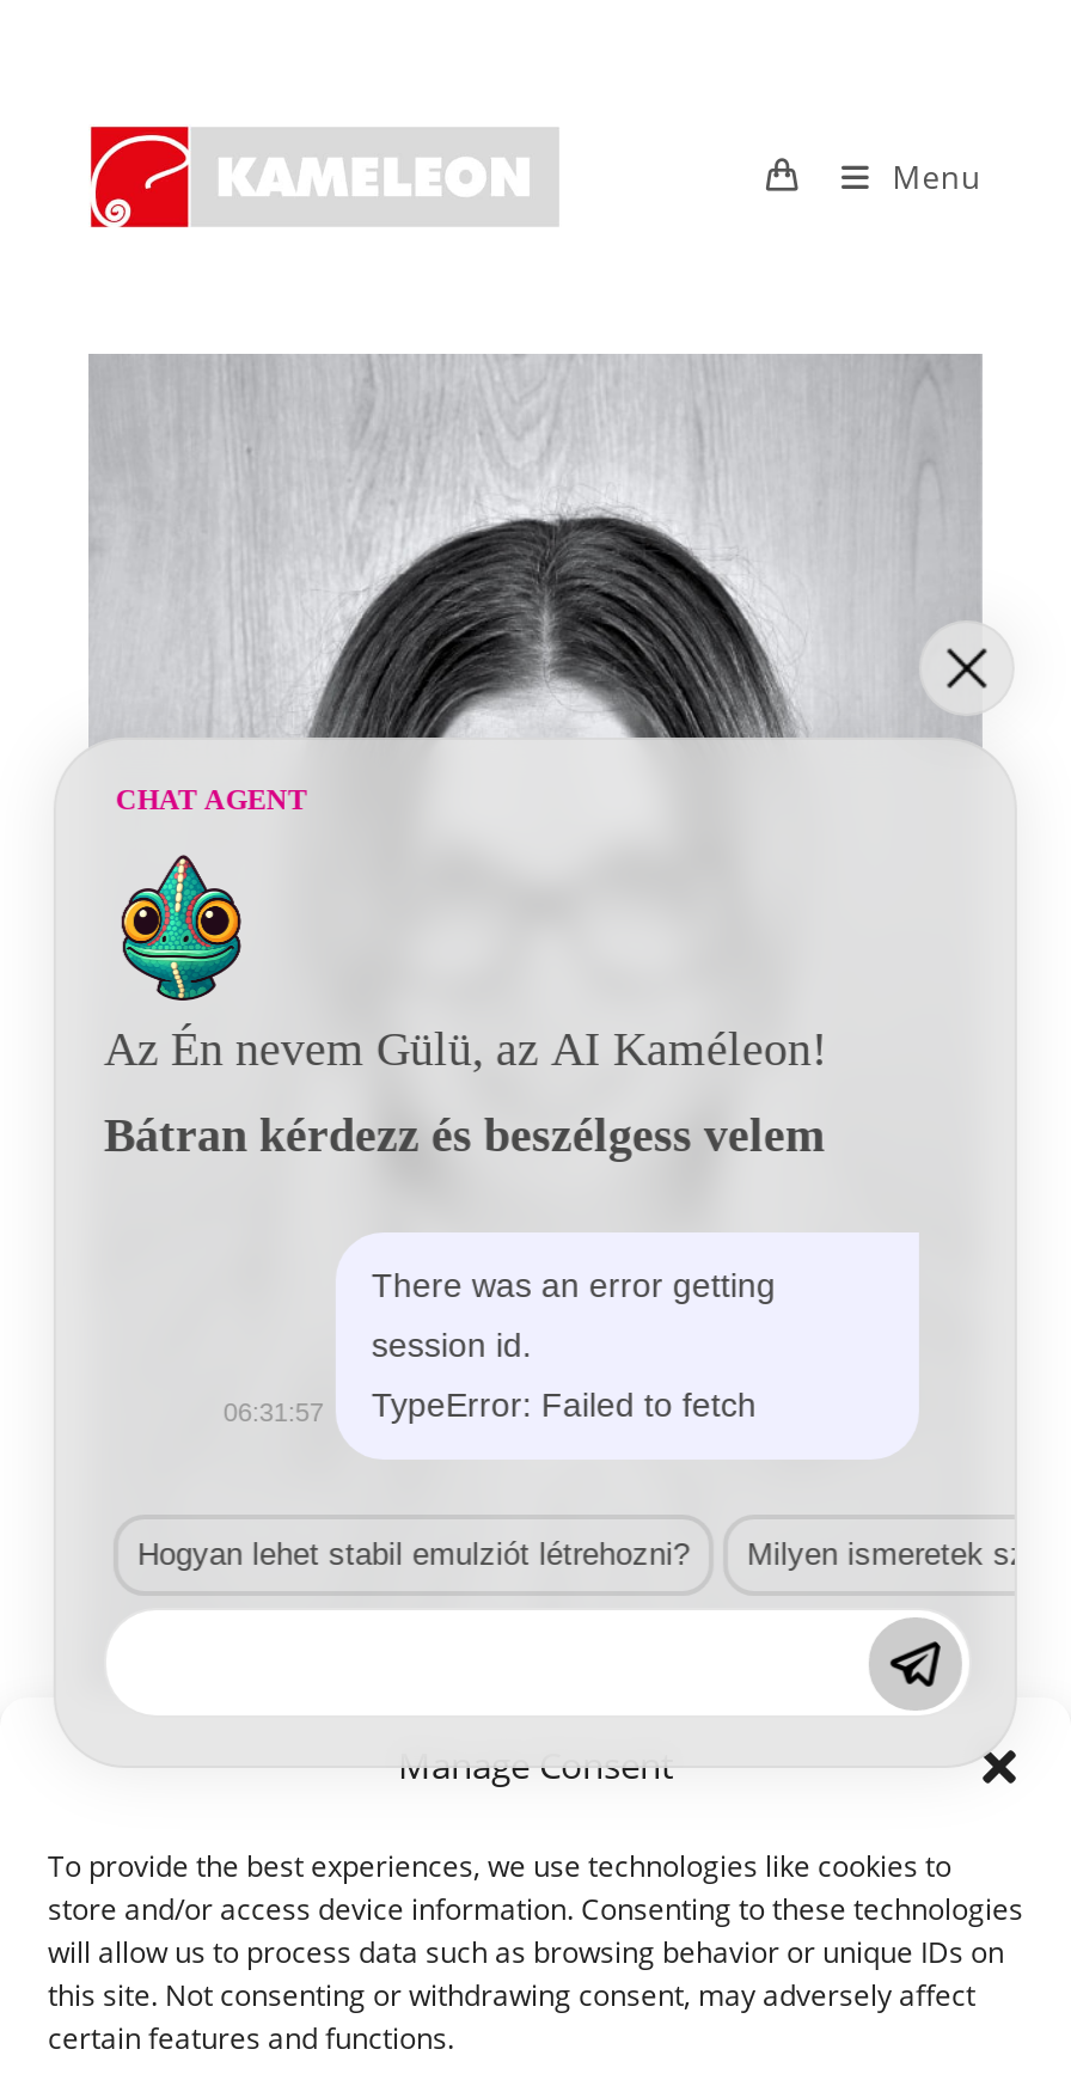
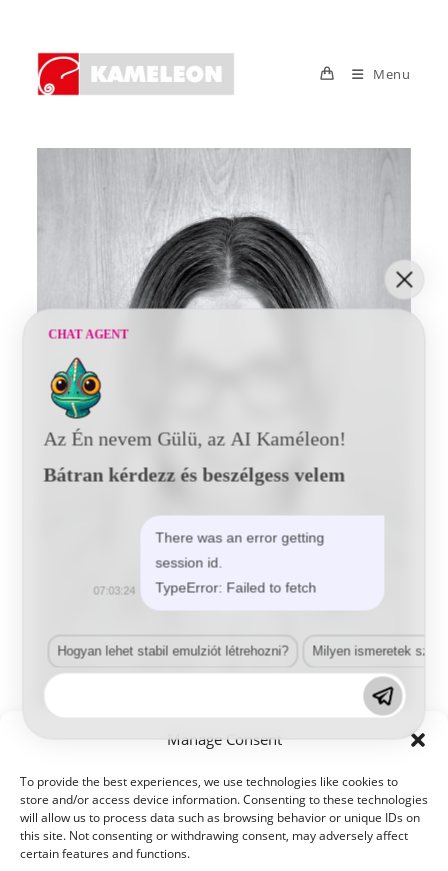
- 06:31:57 TypeError: Failed to fetch
+ 07:03:24 TypeError: Failed to fetch
